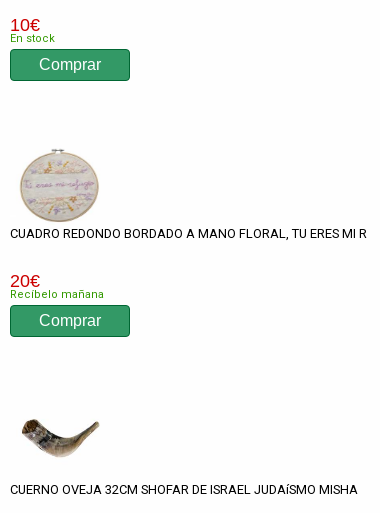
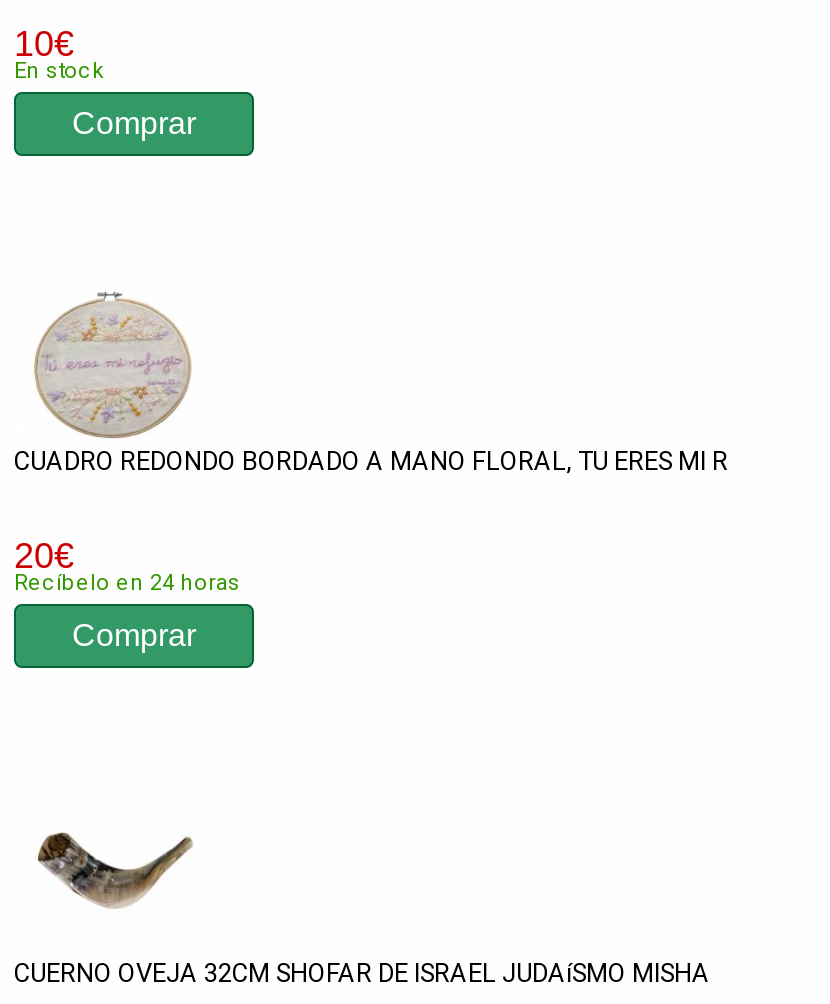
- Recíbelo mañana
+ Recíbelo en 24 horas
